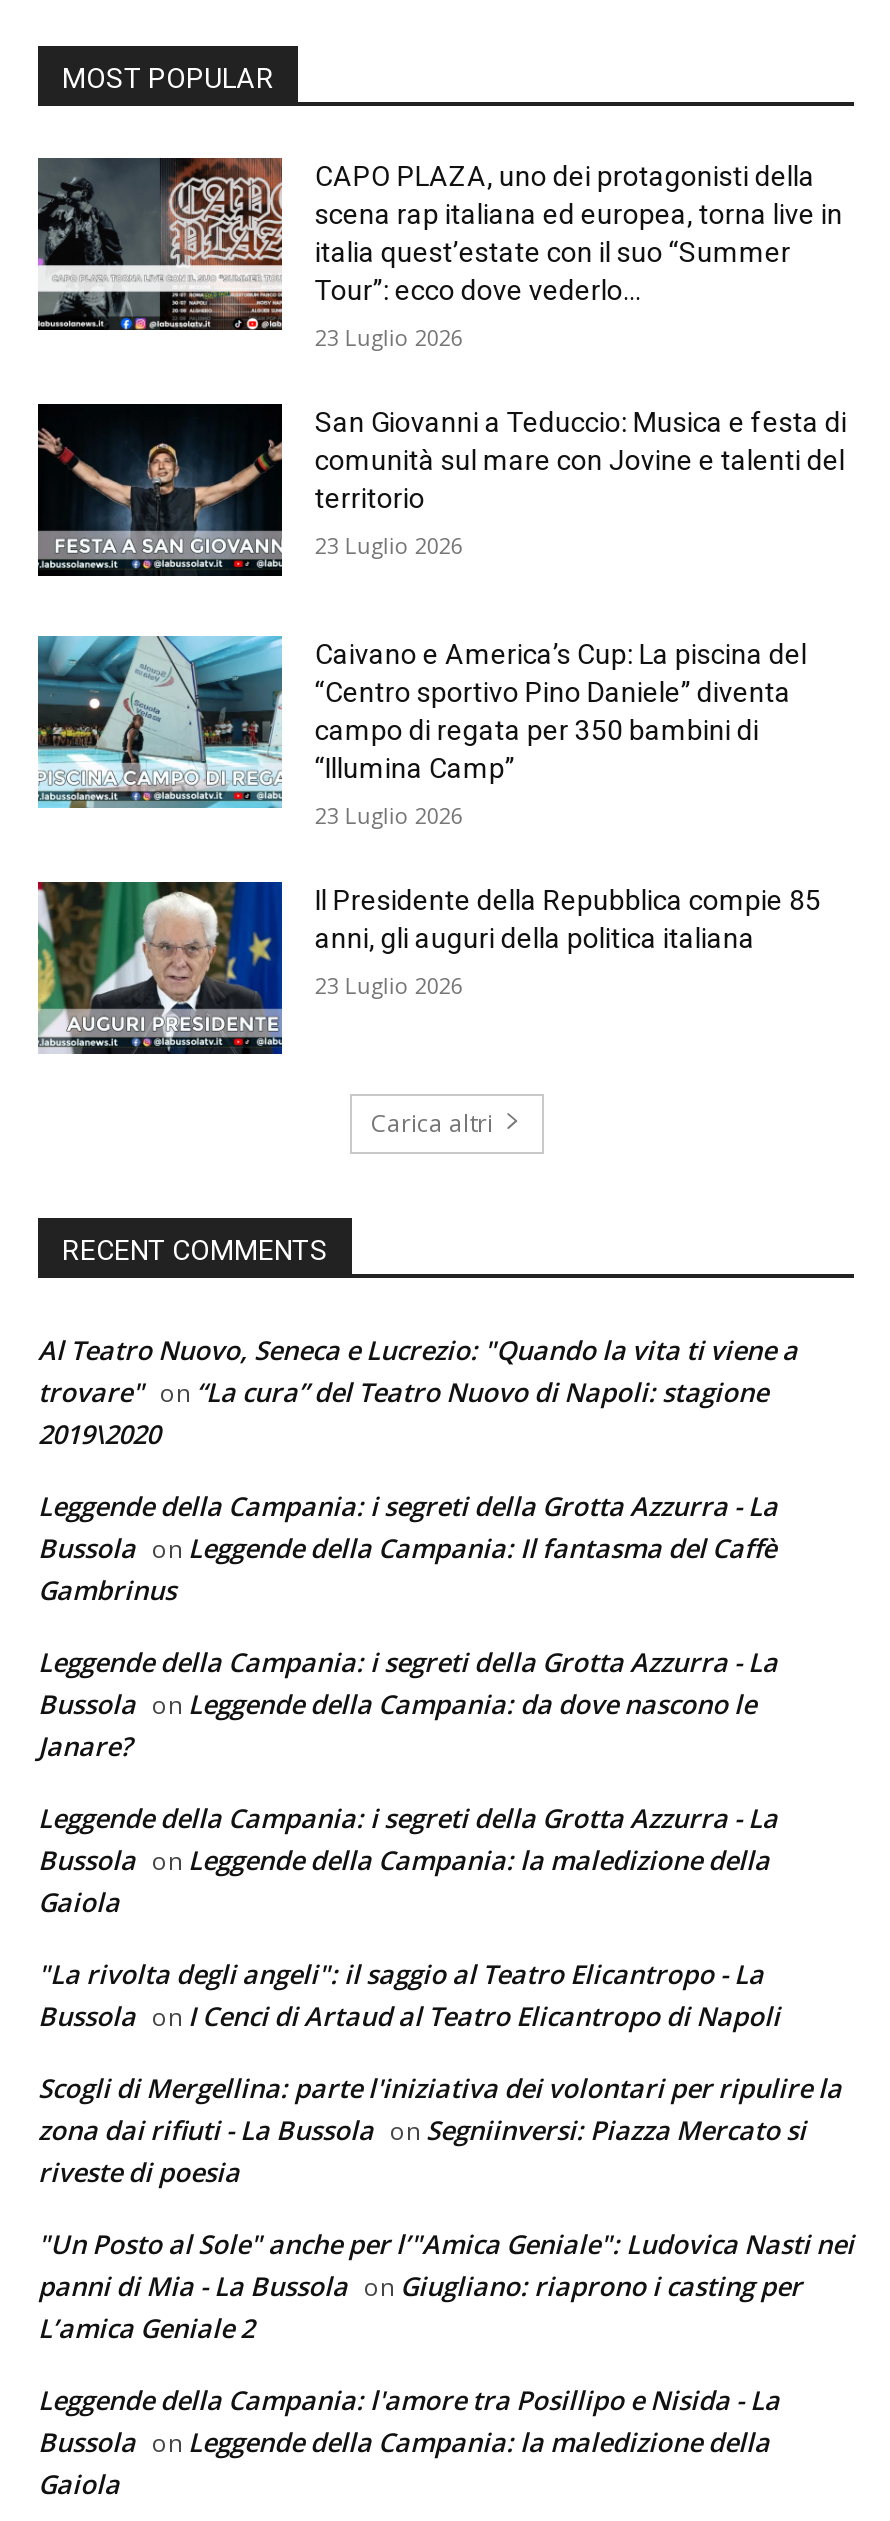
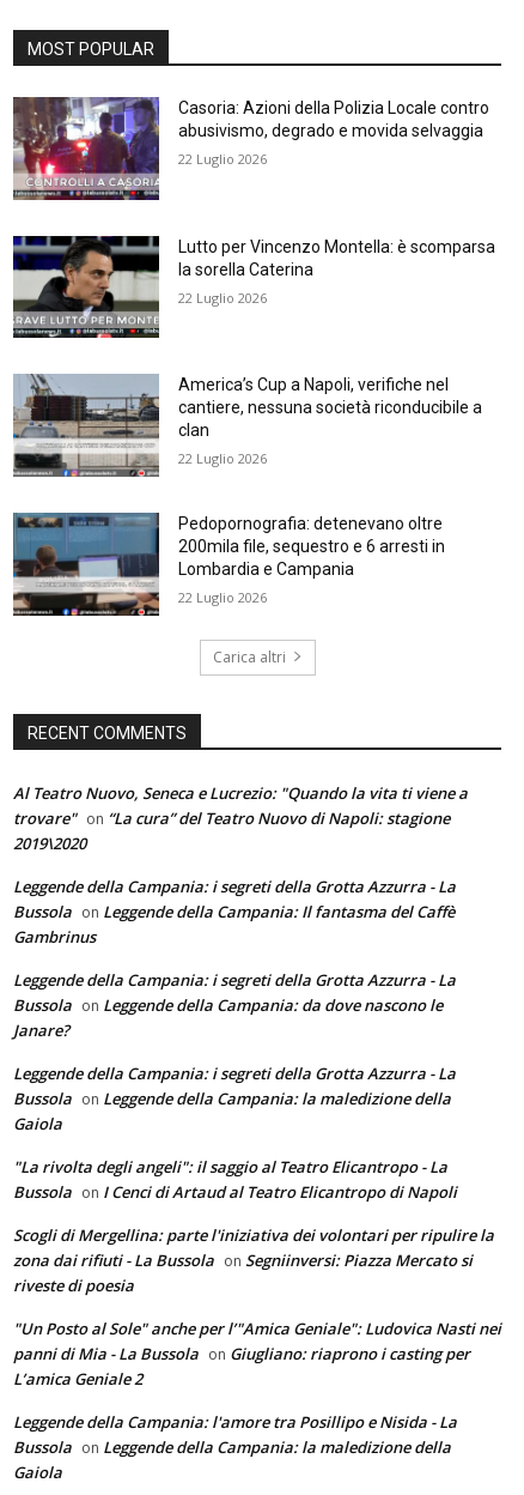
- [image]
- CAPO PLAZA, uno dei protagonisti della
- scena rap italiana ed europea, torna live in
- italia quest’estate con il suo “Summer
- Tour”: ecco dove vederlo...
+ [image]
+ Casoria: Azioni della Polizia Locale contro
+ abusivismo, degrado e movida selvaggia

- 23 Luglio 2026
+ 22 Luglio 2026

- [image]
- San Giovanni a Teduccio: Musica e festa di
- comunità sul mare con Jovine e talenti del
- territorio
+ [image]
+ Lutto per Vincenzo Montella: è scomparsa
+ la sorella Caterina

- 23 Luglio 2026
+ 22 Luglio 2026

- [image]
- Caivano e America’s Cup: La piscina del
- “Centro sportivo Pino Daniele” diventa
- campo di regata per 350 bambini di
- “Illumina Camp”
+ [image]
+ America’s Cup a Napoli, verifiche nel
+ cantiere, nessuna società riconducibile a
+ clan

- 23 Luglio 2026
+ 22 Luglio 2026

- [image]
- Il Presidente della Repubblica compie 85
- anni, gli auguri della politica italiana
+ [image]
+ Pedopornografia: detenevano oltre
+ 200mila file, sequestro e 6 arresti in
+ Lombardia e Campania

- 23 Luglio 2026
+ 22 Luglio 2026
